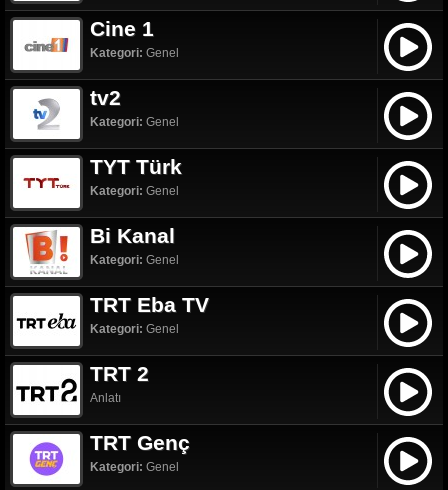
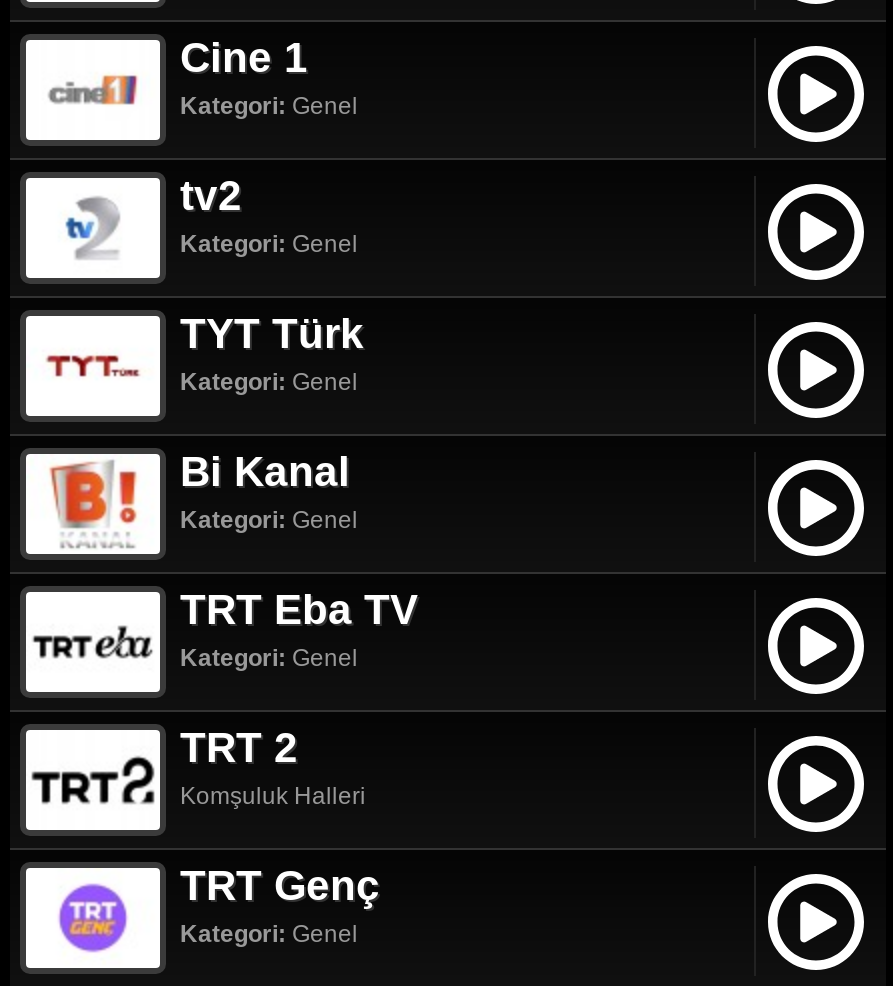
- Anlatı
+ Komşuluk Halleri
